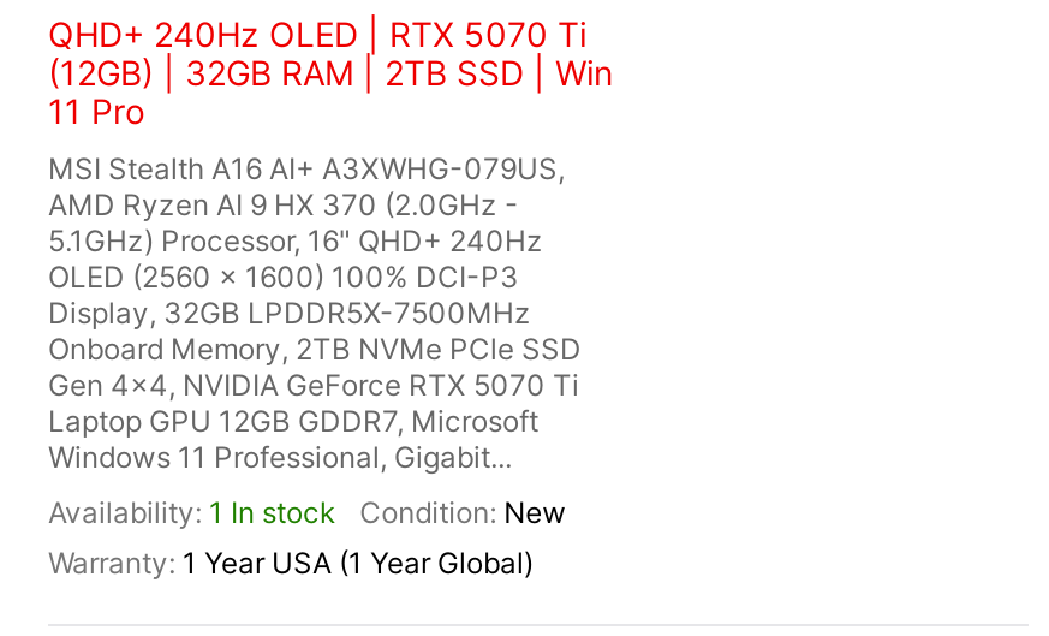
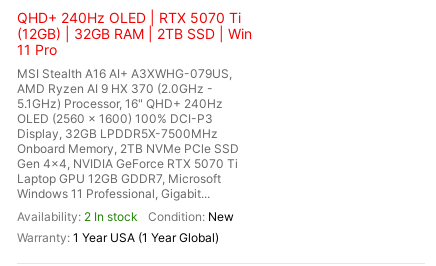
- 1 In stock
+ 2 In stock
